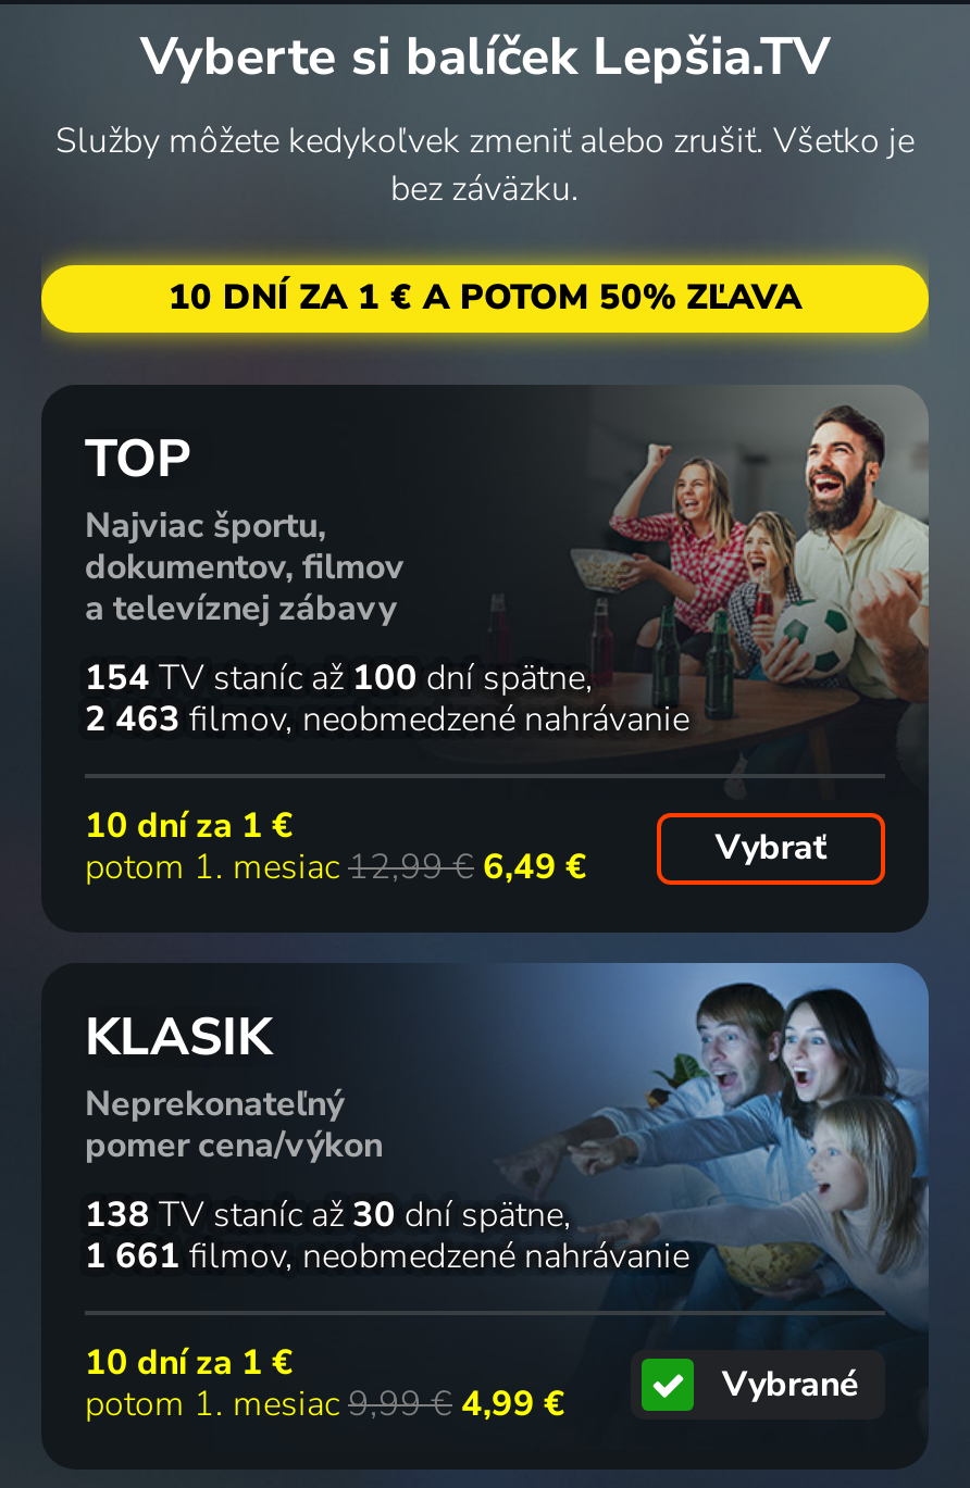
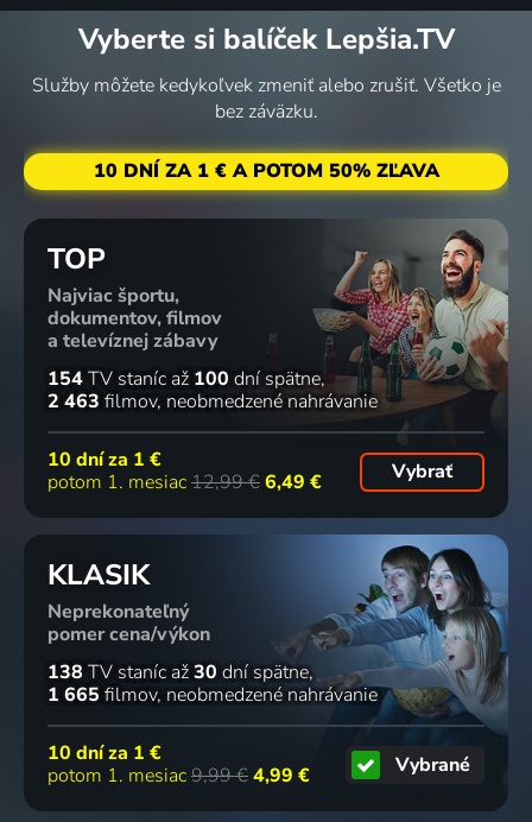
- 1 661 filmov neobmedzené nahrávanie
+ 1 665 filmov neobmedzené nahrávanie
